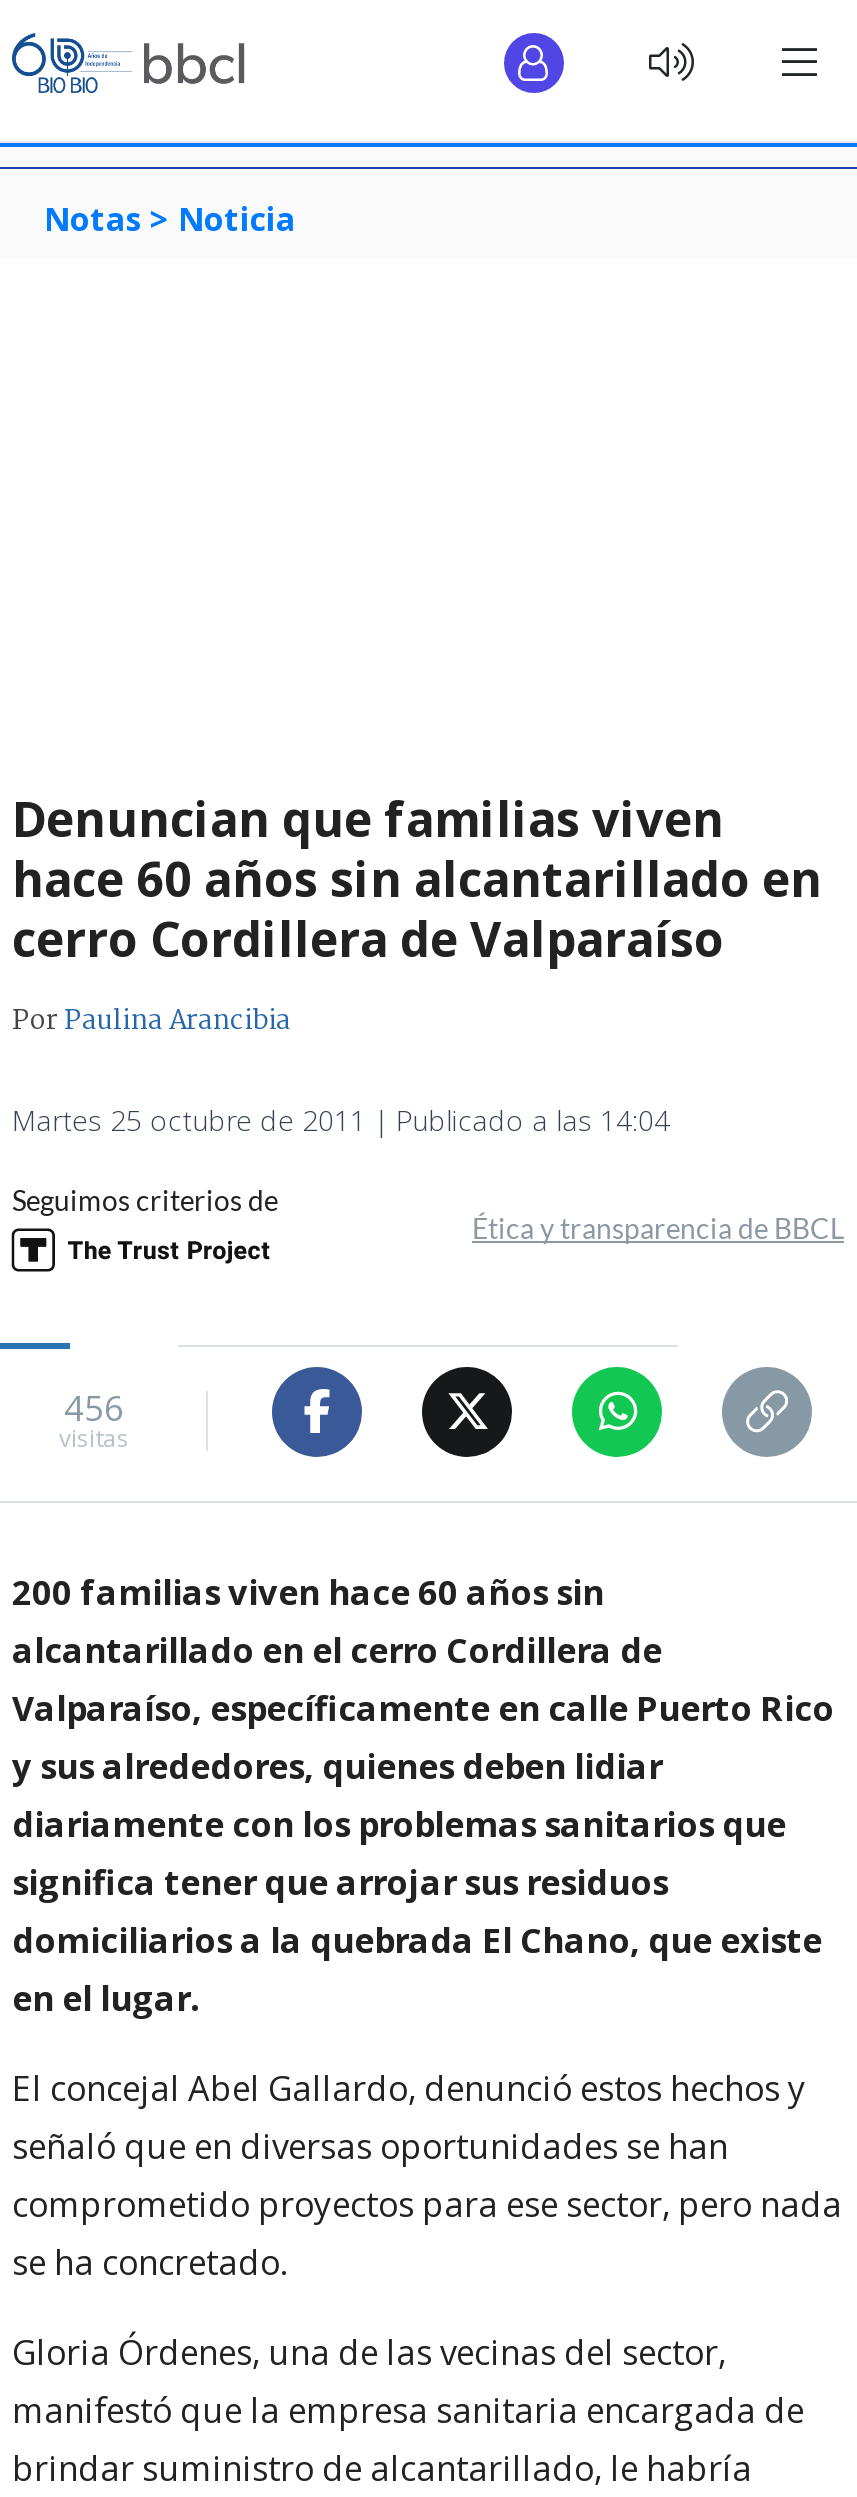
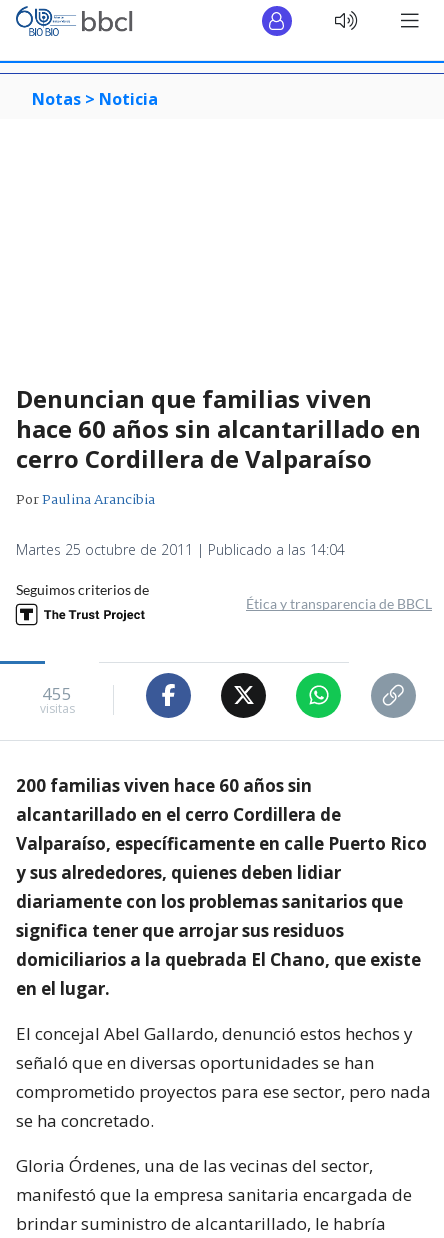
- 456
+ 455
